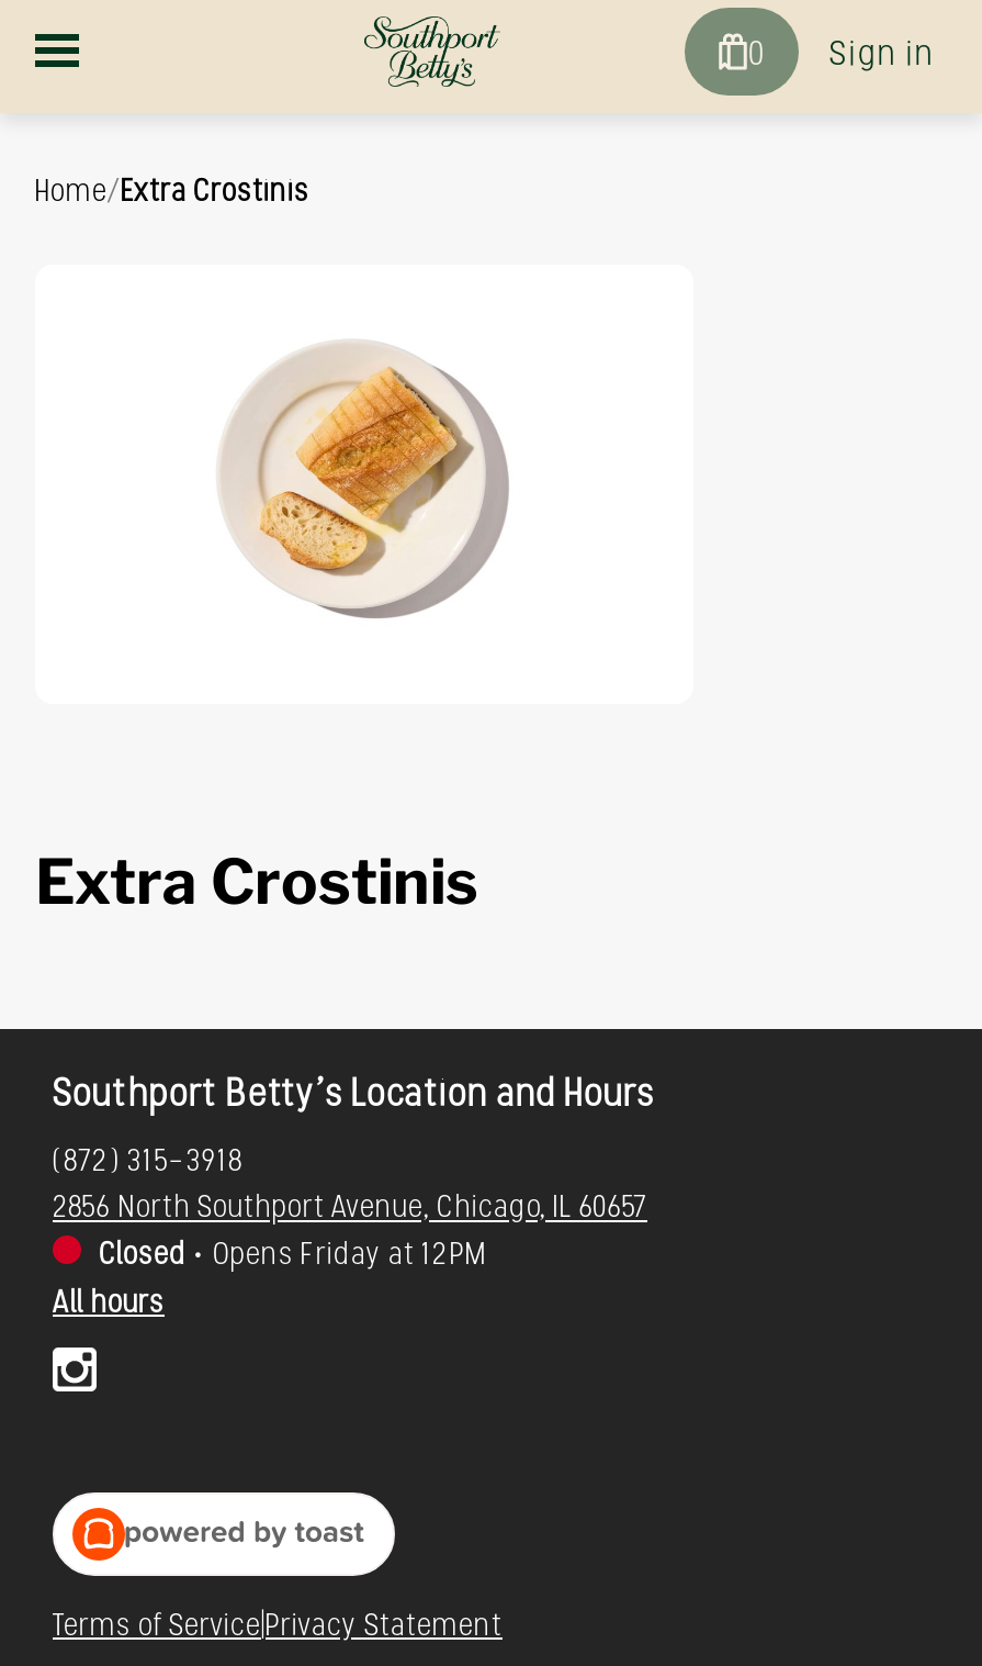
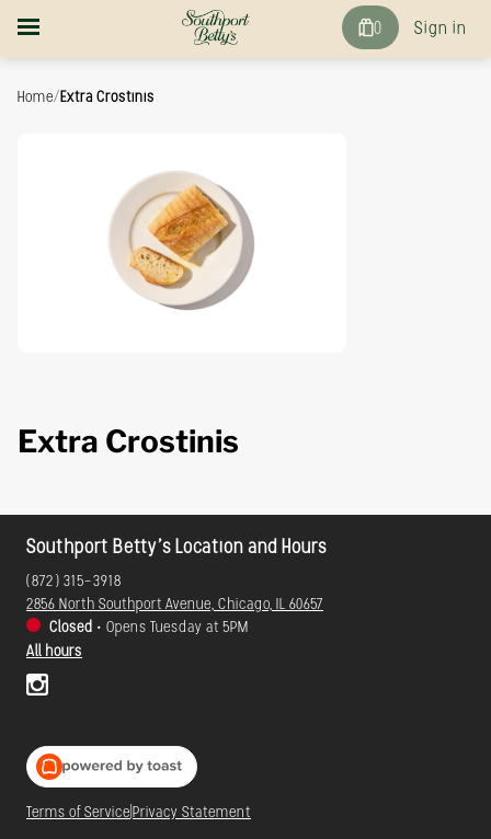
- Closed • Opens Friday at 12PM
+ Closed • Opens Tuesday at 5PM
